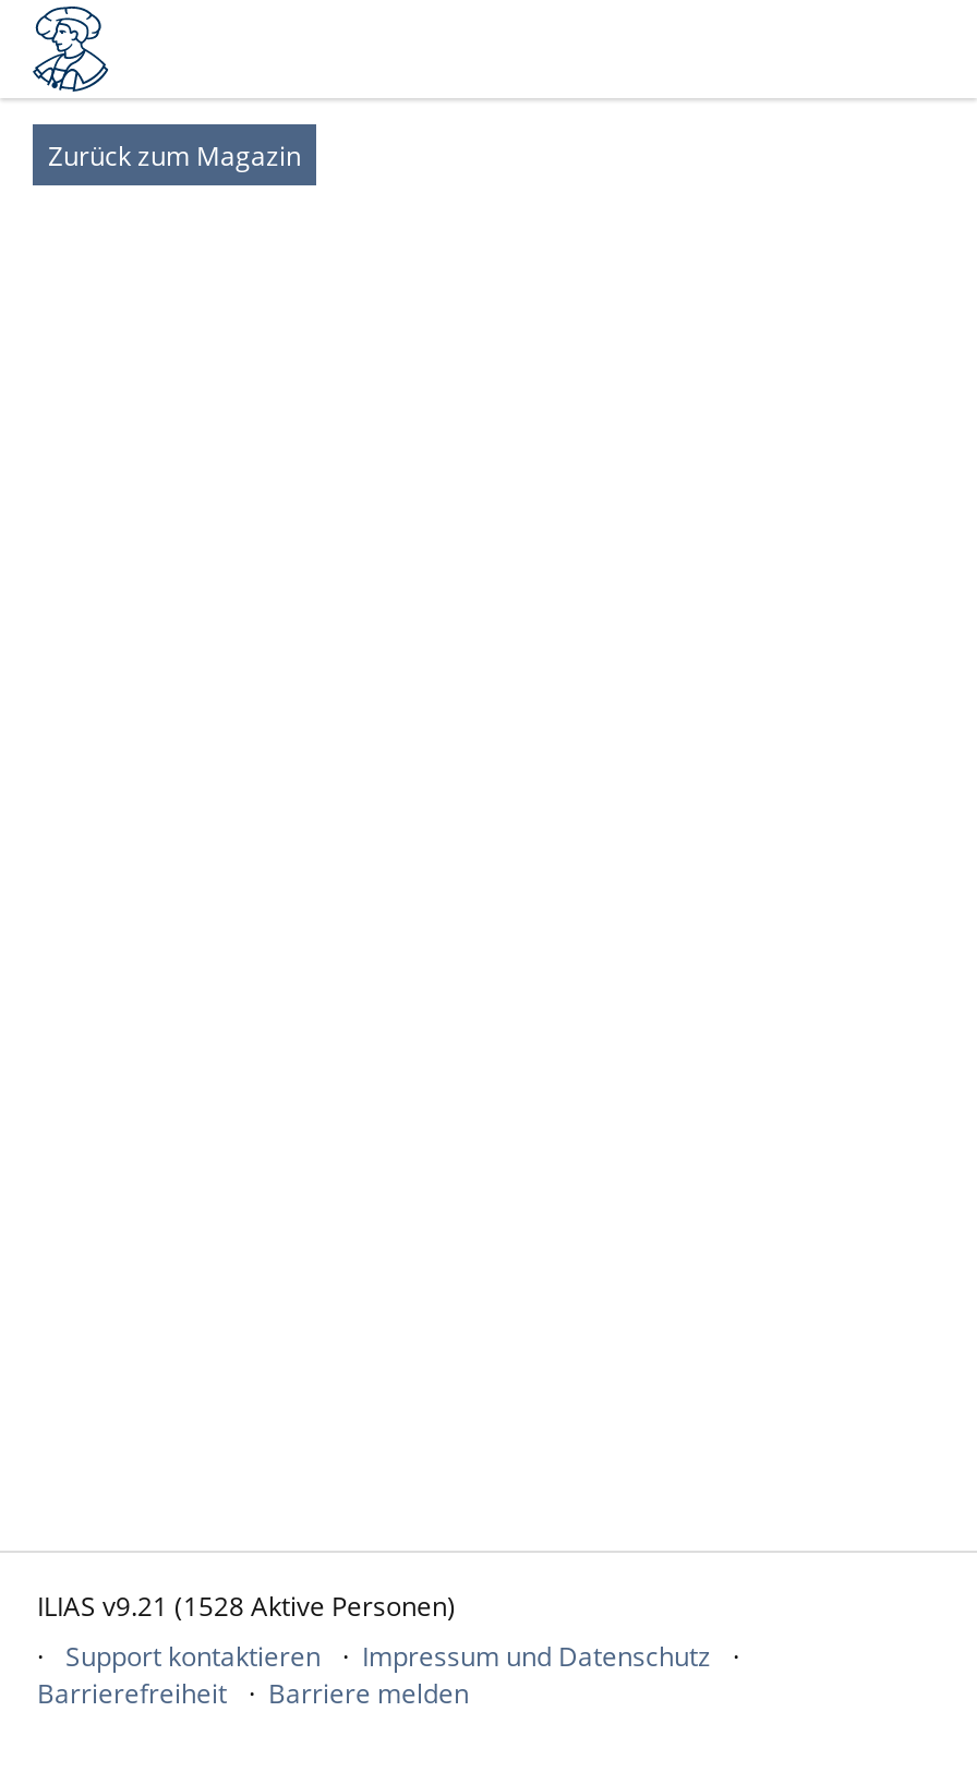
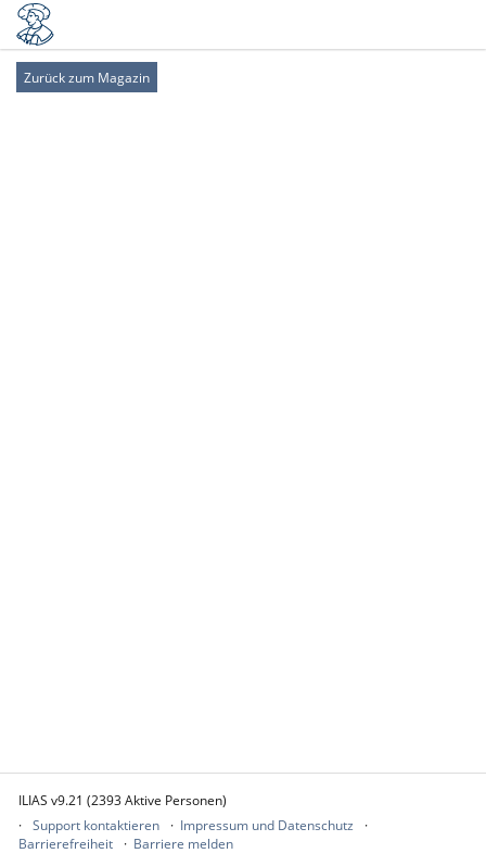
- ILIAS v9.21 (1528 Aktive Personen)
+ ILIAS v9.21 (2393 Aktive Personen)
